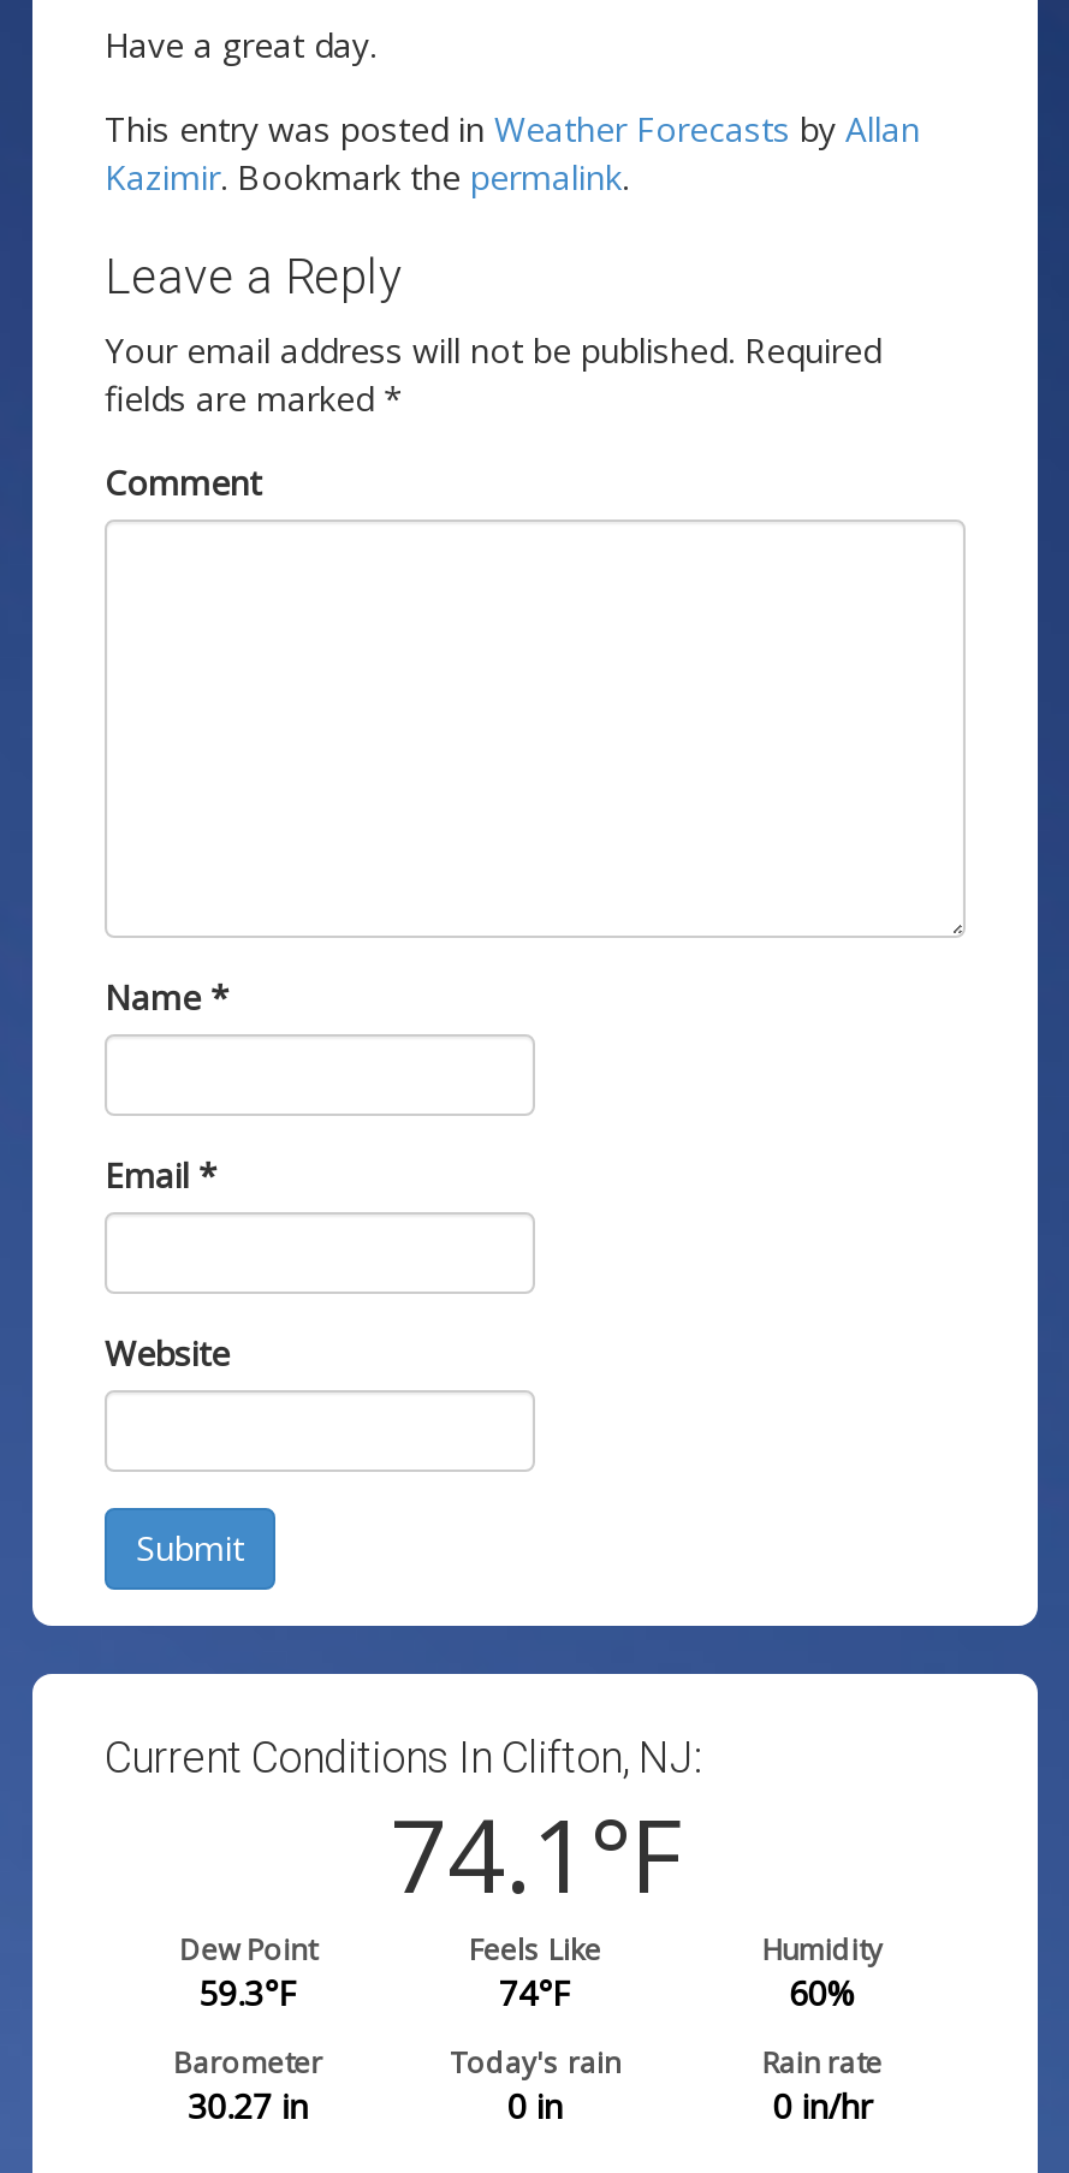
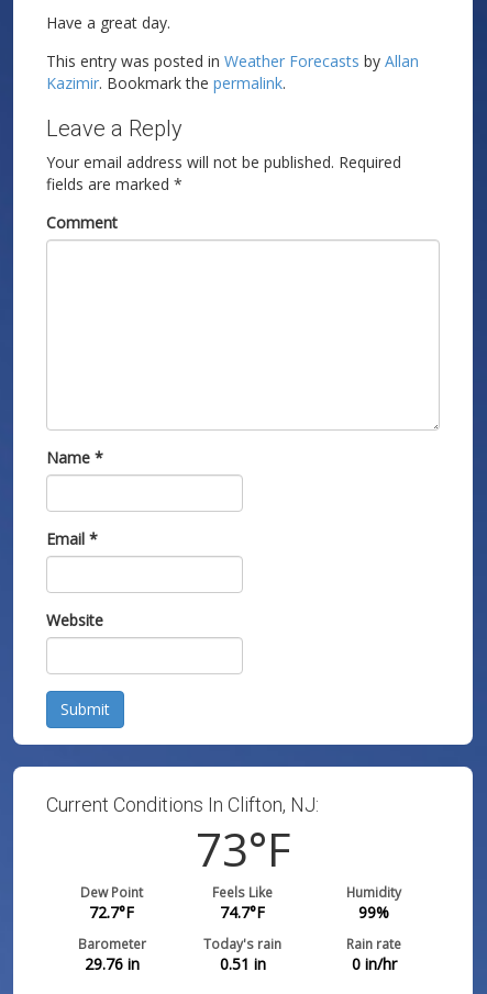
- 74.1 °F
+ 73 °F

- 59.3°F
+ 72.7°F

- 74°F
+ 74.7°F

- 60%
+ 99%

- 30.27 in
+ 29.76 in

- 0 in
+ 0.51 in
